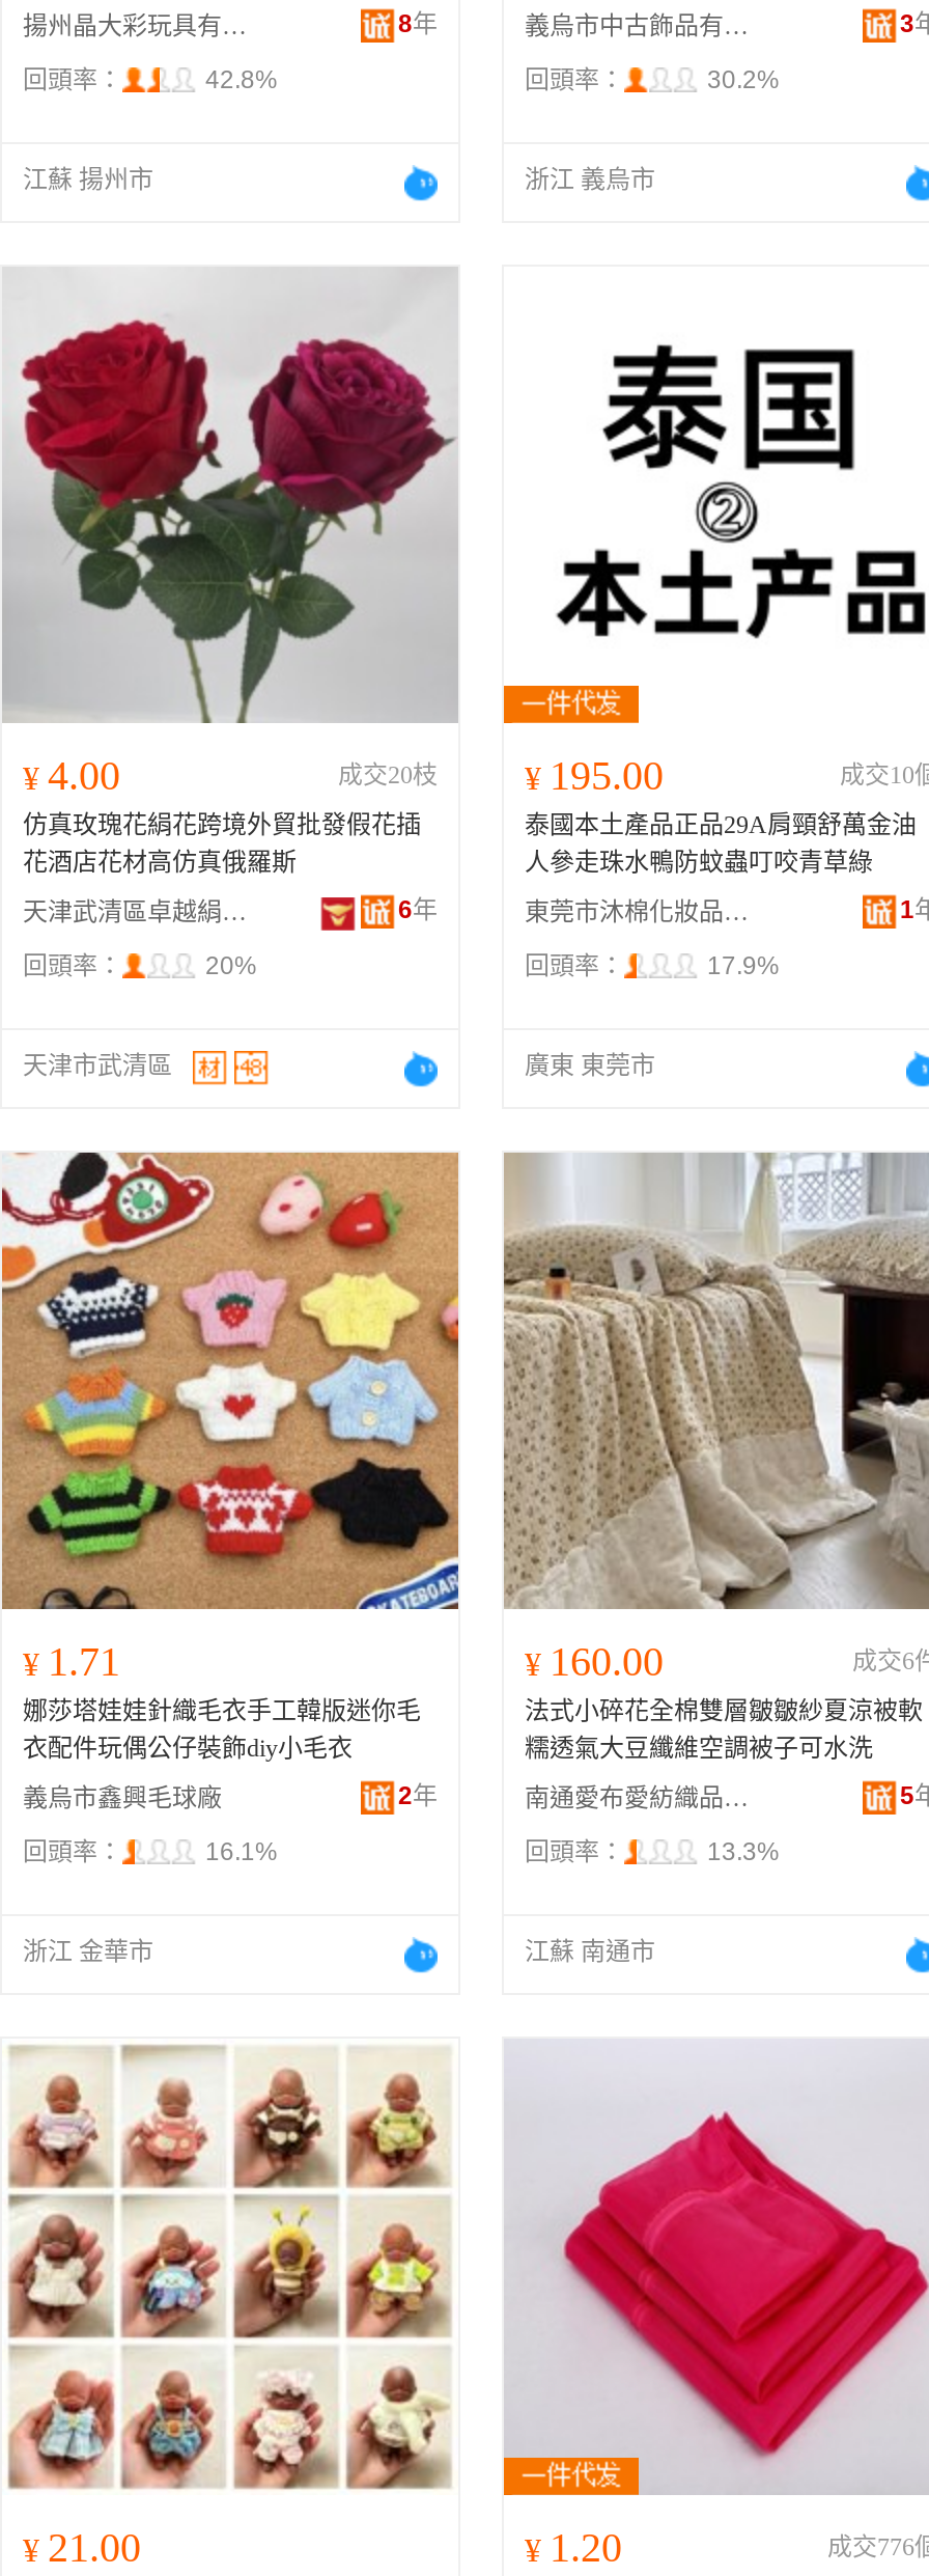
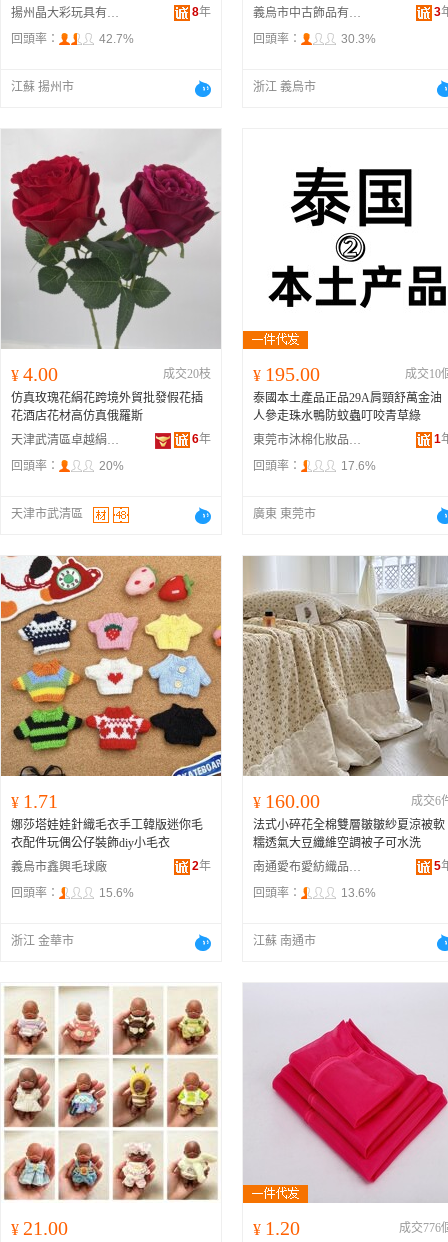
- 42.8%
+ 42.7%

- 30.2%
+ 30.3%

- 17.9%
+ 17.6%

- 16.1%
+ 15.6%

- 13.3%
+ 13.6%
